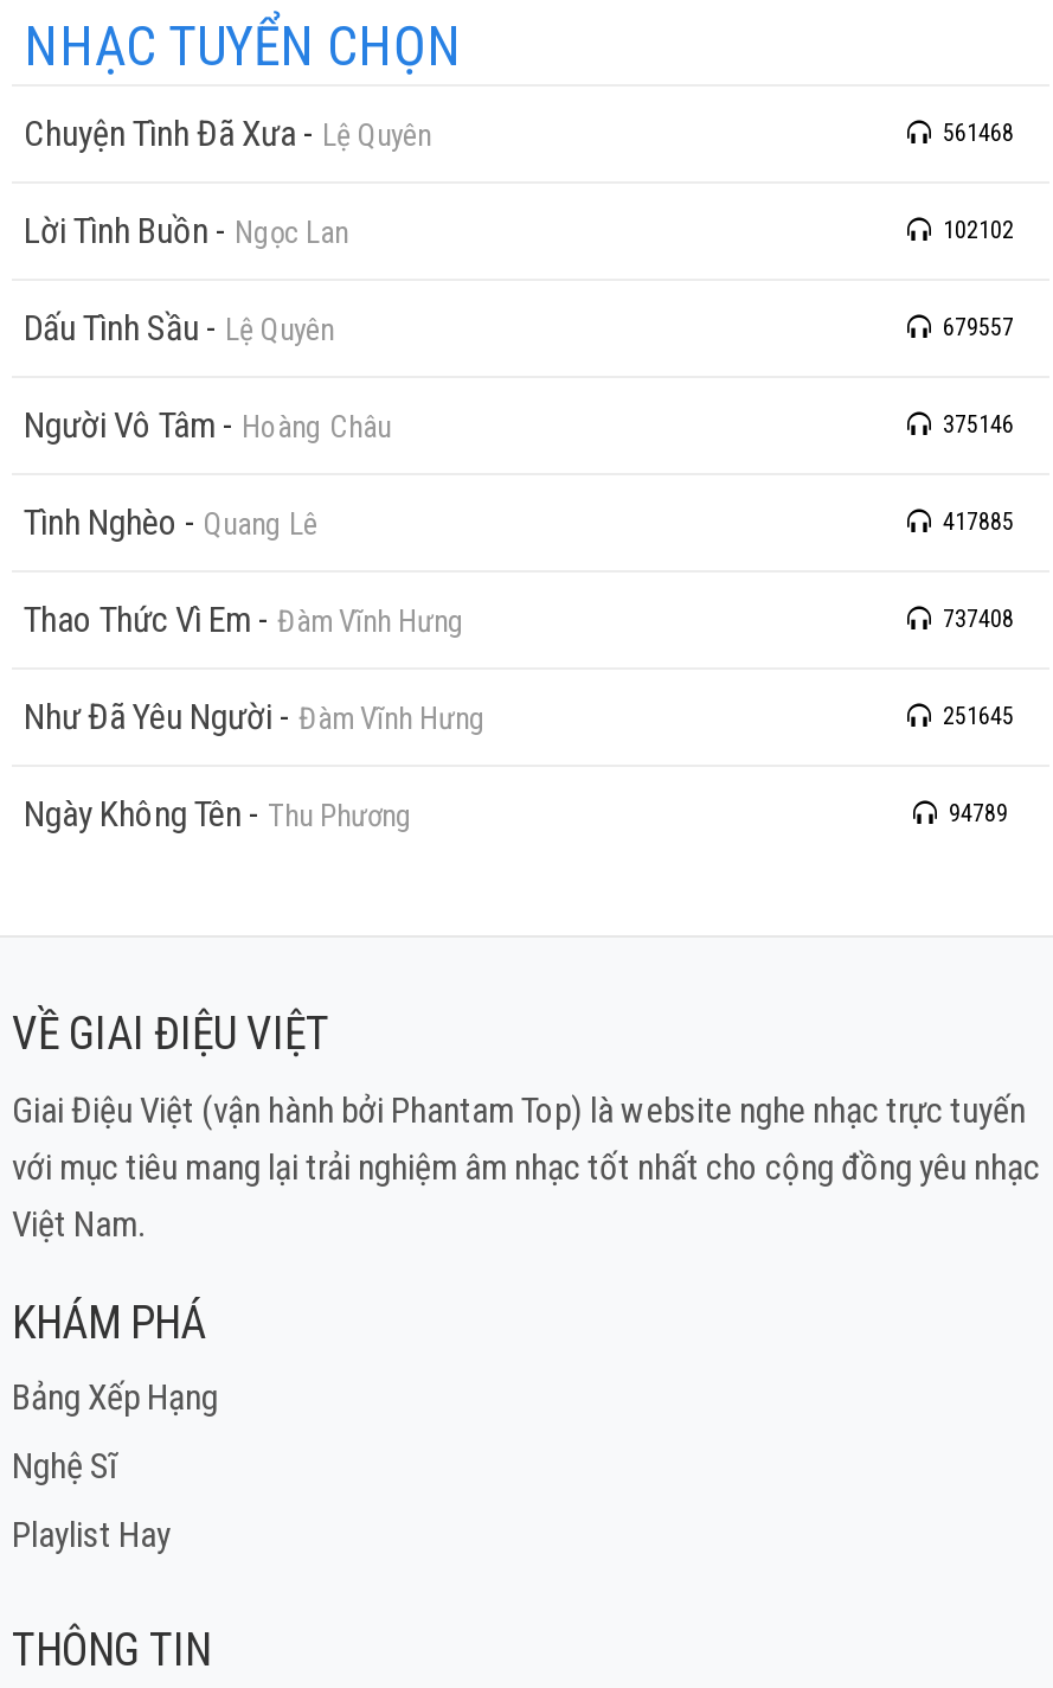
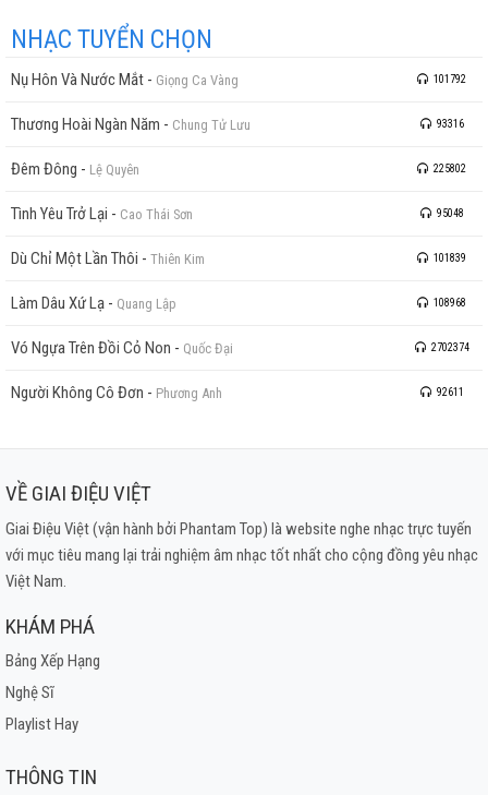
- Chuyện Tình Đã Xưa - Lệ Quyên
- 561468
+ Nụ Hôn Và Nước Mắt - Giọng Ca Vàng
+ 101792

- Lời Tình Buồn - Ngọc Lan
- 102102
+ Thương Hoài Ngàn Năm - Chung Tử Lưu
+ 93316

- Dấu Tình Sầu - Lệ Quyên
- 679557
+ Đêm Đông - Lệ Quyên
+ 225802

- Người Vô Tâm - Hoàng Châu
- 375146
+ Tình Yêu Trở Lại - Cao Thái Sơn
+ 95048

- Tình Nghèo - Quang Lê
- 417885
+ Dù Chỉ Một Lần Thôi - Thiên Kim
+ 101839

- Thao Thức Vì Em - Đàm Vĩnh Hưng
- 737408
+ Làm Dâu Xứ Lạ - Quang Lập
+ 108968

- Như Đã Yêu Người - Đàm Vĩnh Hưng
- 251645
+ Vó Ngựa Trên Đồi Cỏ Non - Quốc Đại
+ 2702374

- Ngày Không Tên - Thu Phương
- 94789
+ Người Không Cô Đơn - Phương Anh
+ 92611
